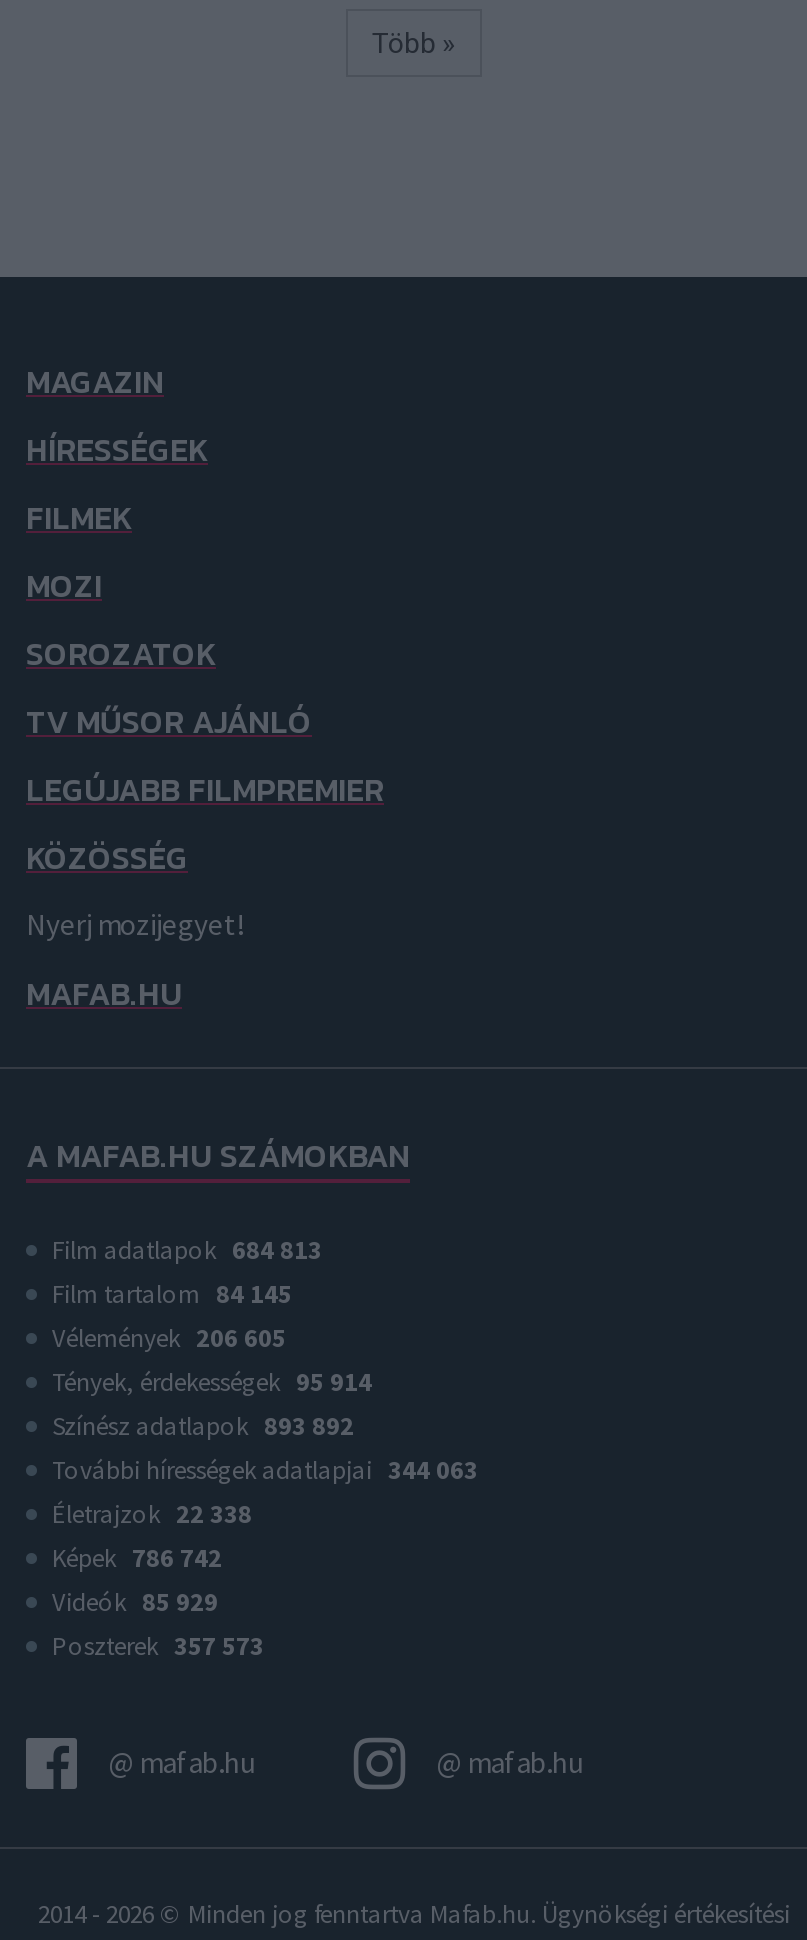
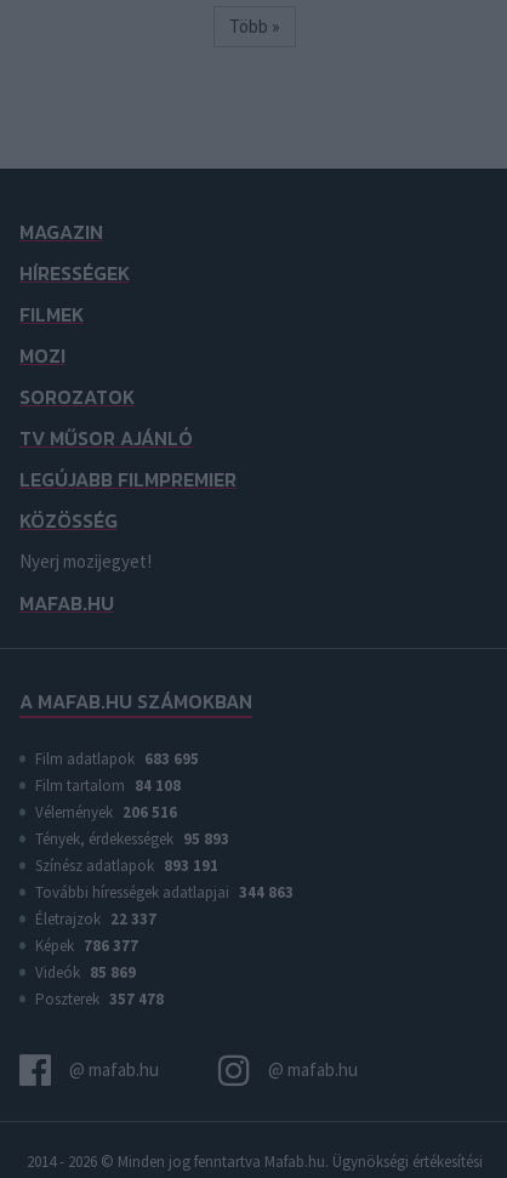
- Film adatlapok 684 813
+ Film adatlapok 683 695

- Film tartalom 84 145
+ Film tartalom 84 108

- Vélemények 206 605
+ Vélemények 206 516

- Tények, érdekességek 95 914
+ Tények, érdekességek 95 893

- Színész adatlapok 893 892
+ Színész adatlapok 893 191

- További hírességek adatlapjai 344 063
+ További hírességek adatlapjai 344 863

- Életrajzok 22 338
+ Életrajzok 22 337

- Képek 786 742
+ Képek 786 377

- Videók 85 929
+ Videók 85 869

- Poszterek 357 573
+ Poszterek 357 478
